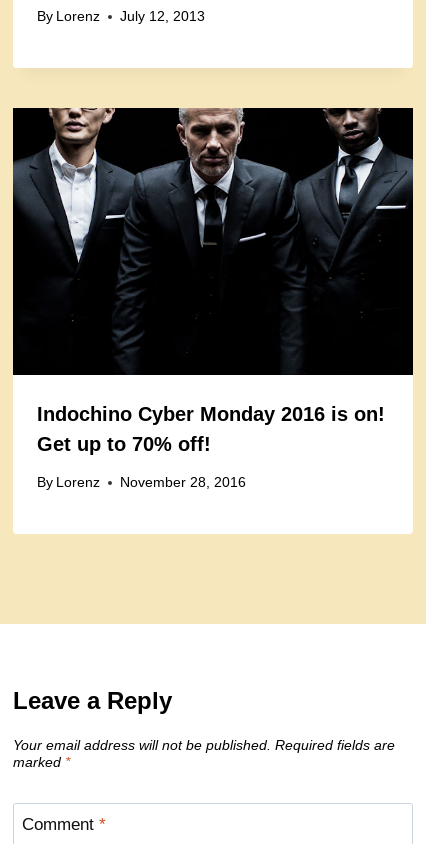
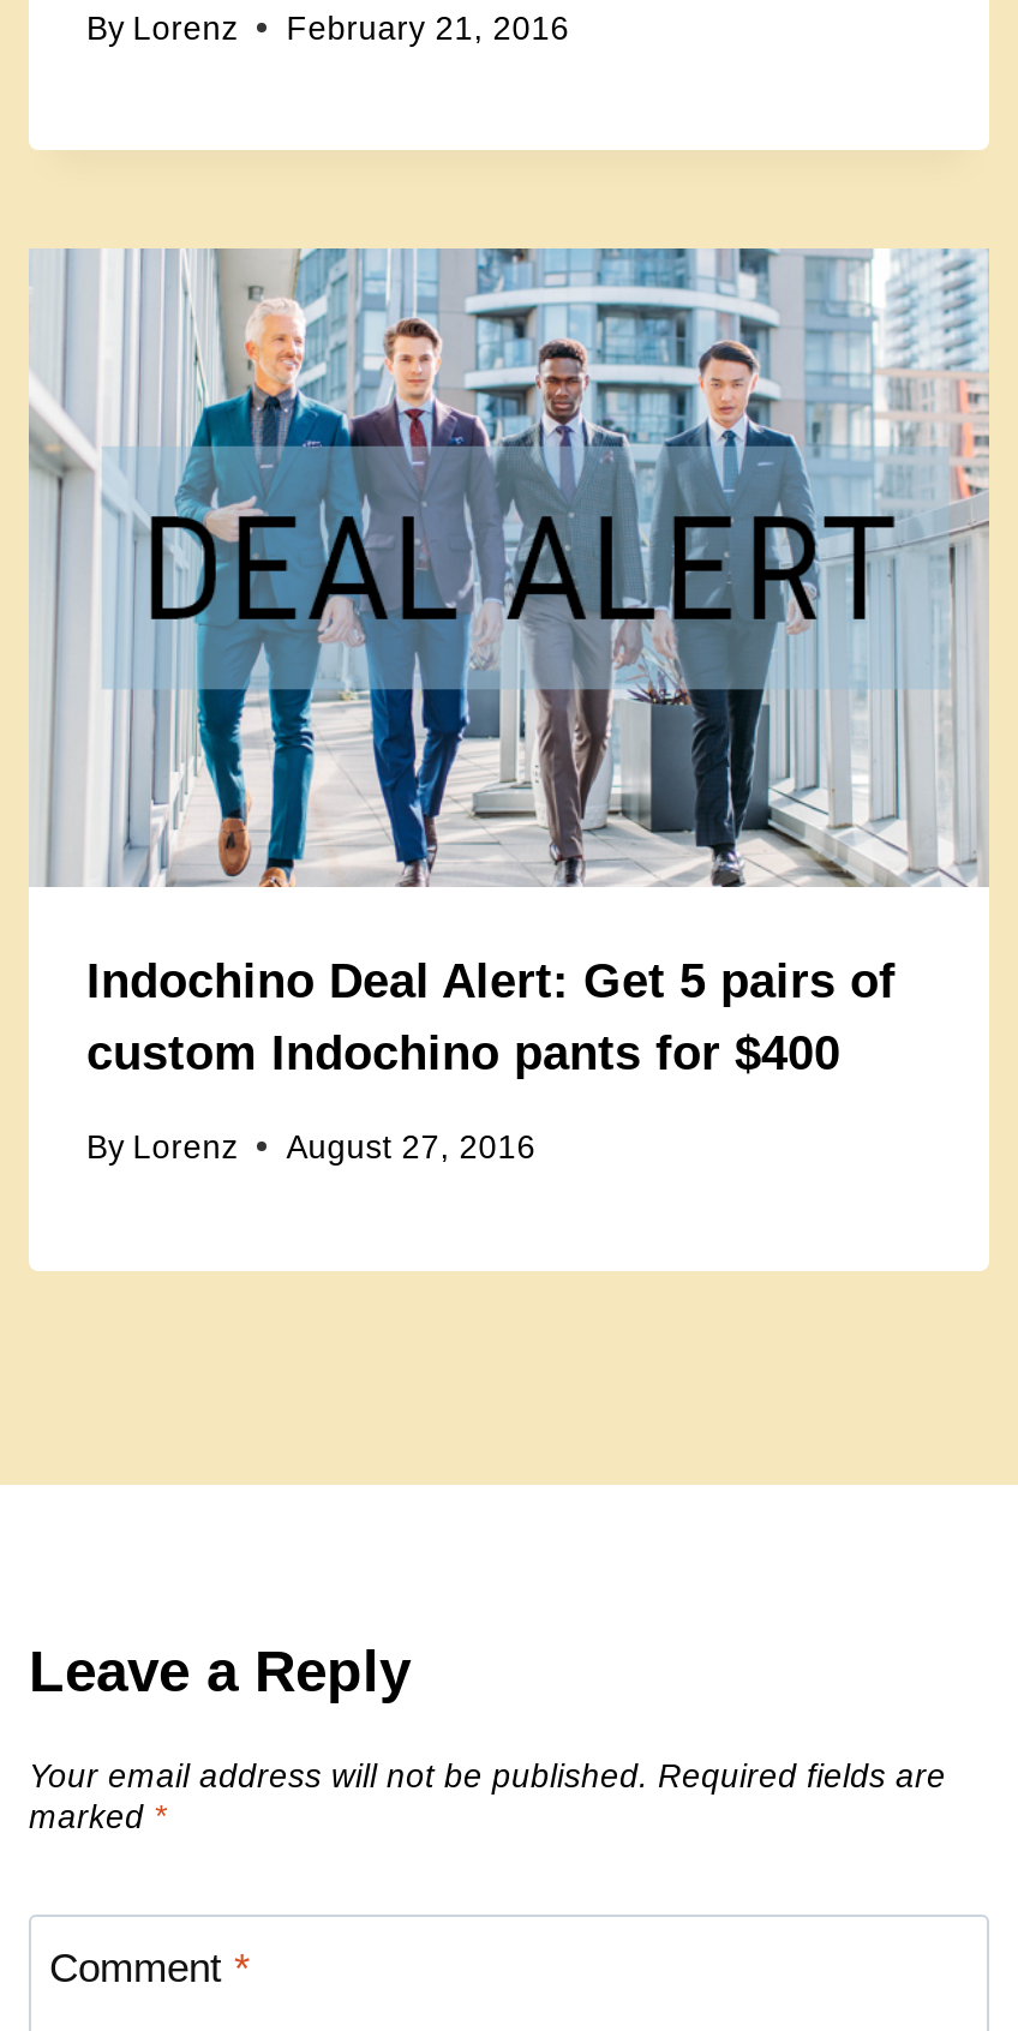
- By Lorenz July 12, 2013
+ By Lorenz February 21, 2016

- [image]
- Indochino Cyber Monday 2016 is on!
- Get up to 70% off!
+ [image]
+ Indochino Deal Alert: Get 5 pairs of
+ custom Indochino pants for $400

- By Lorenz November 28, 2016
+ By Lorenz August 27, 2016
